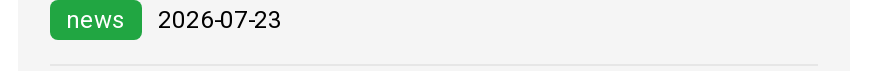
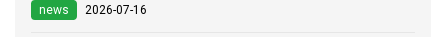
- news 2026-07-23
+ news 2026-07-16
